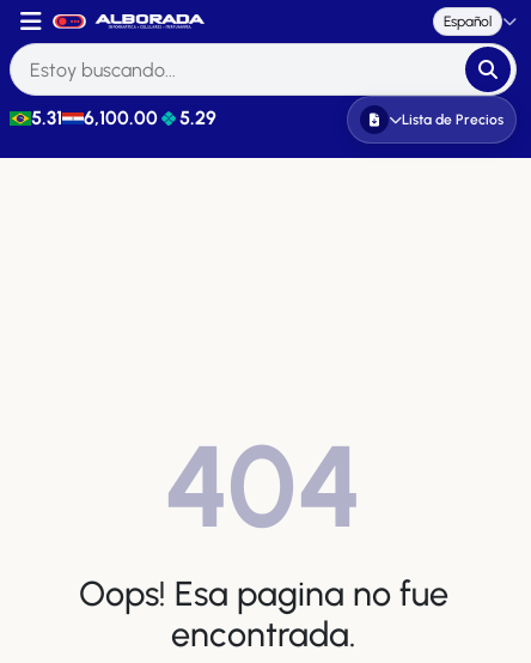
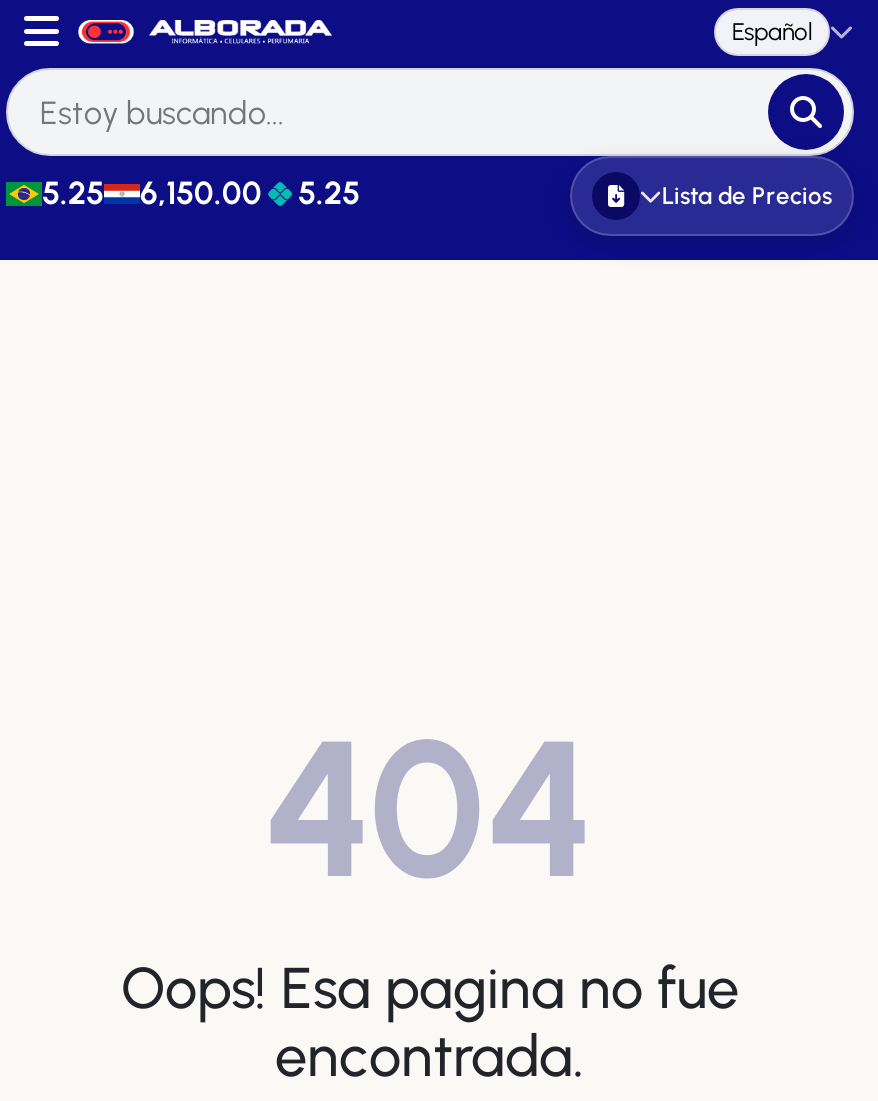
- 5.31
+ 5.25

- 6,100.00
+ 6,150.00

- 5.29
+ 5.25
